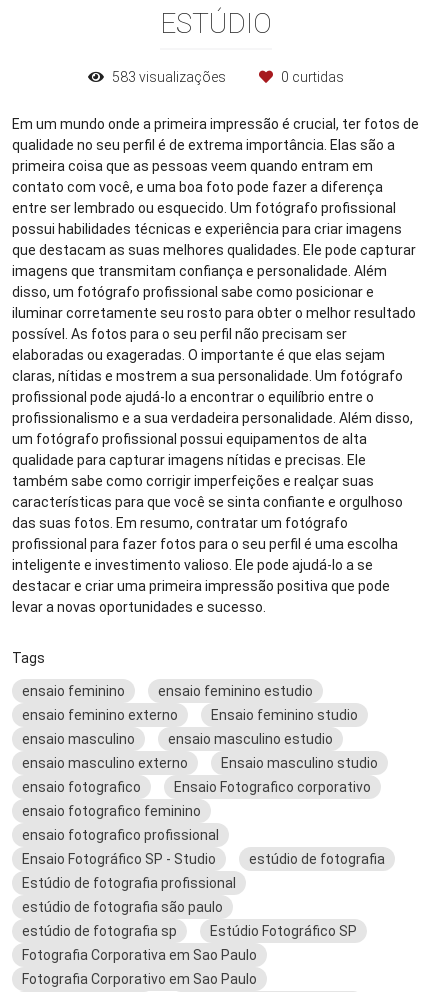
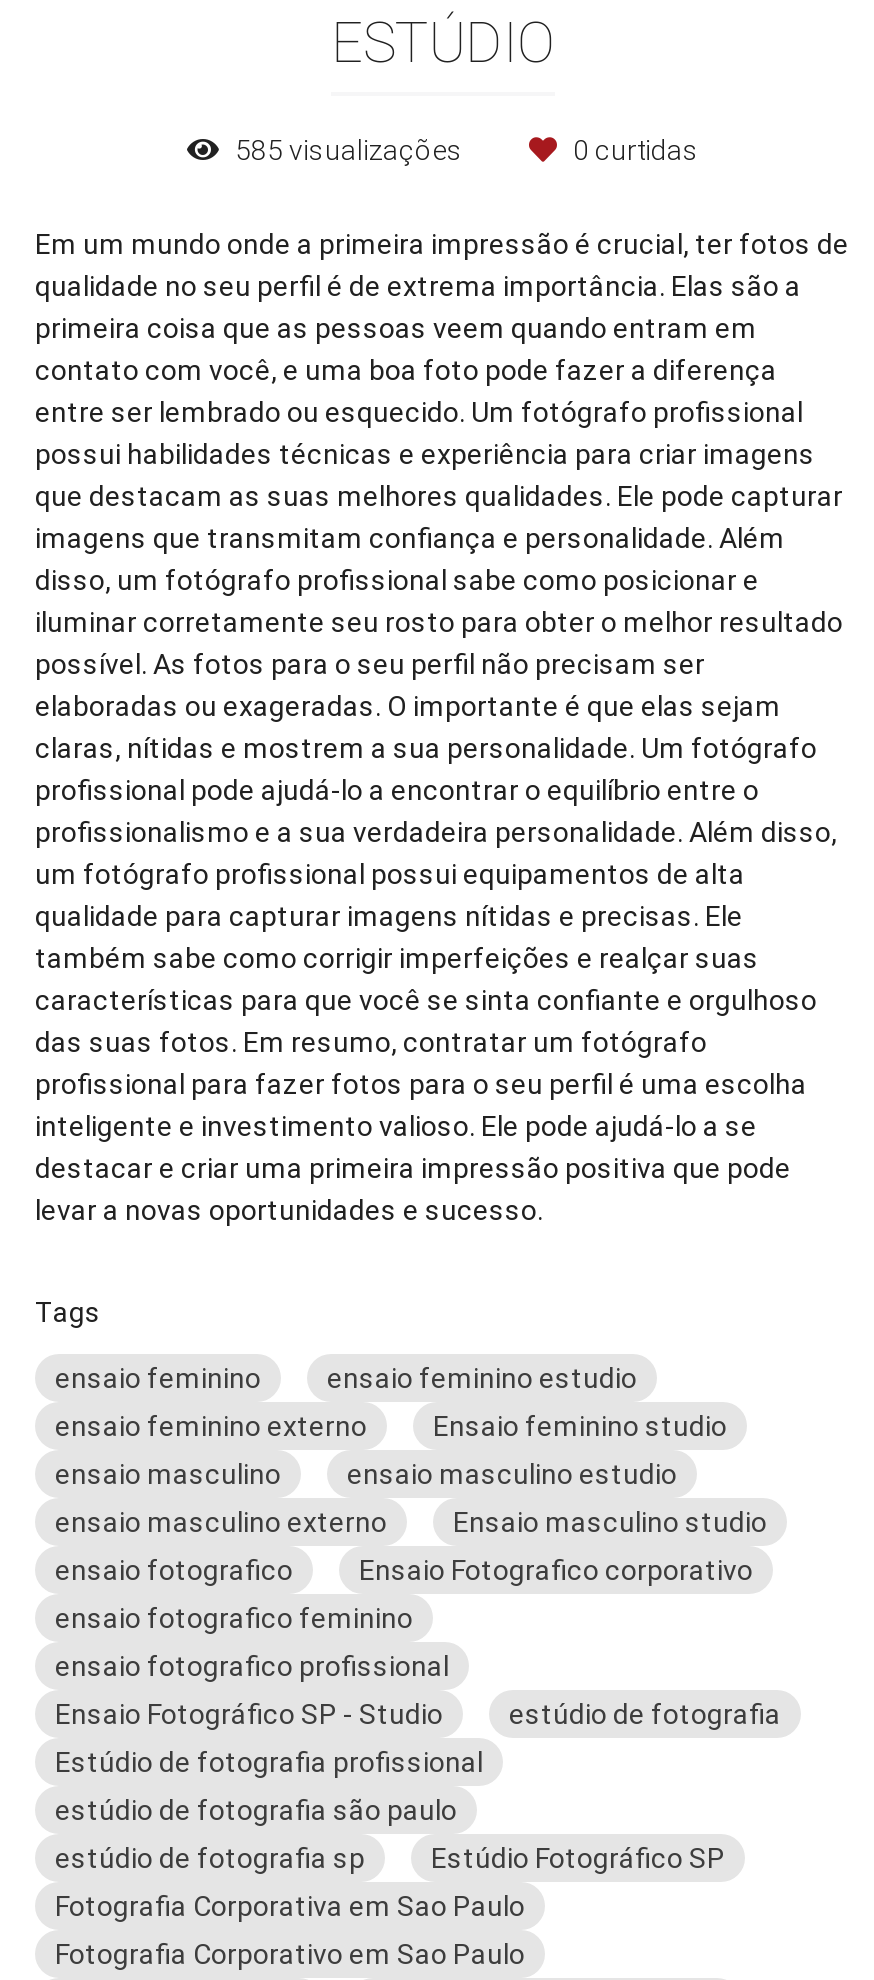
- 583 visualizações
+ 585 visualizações
